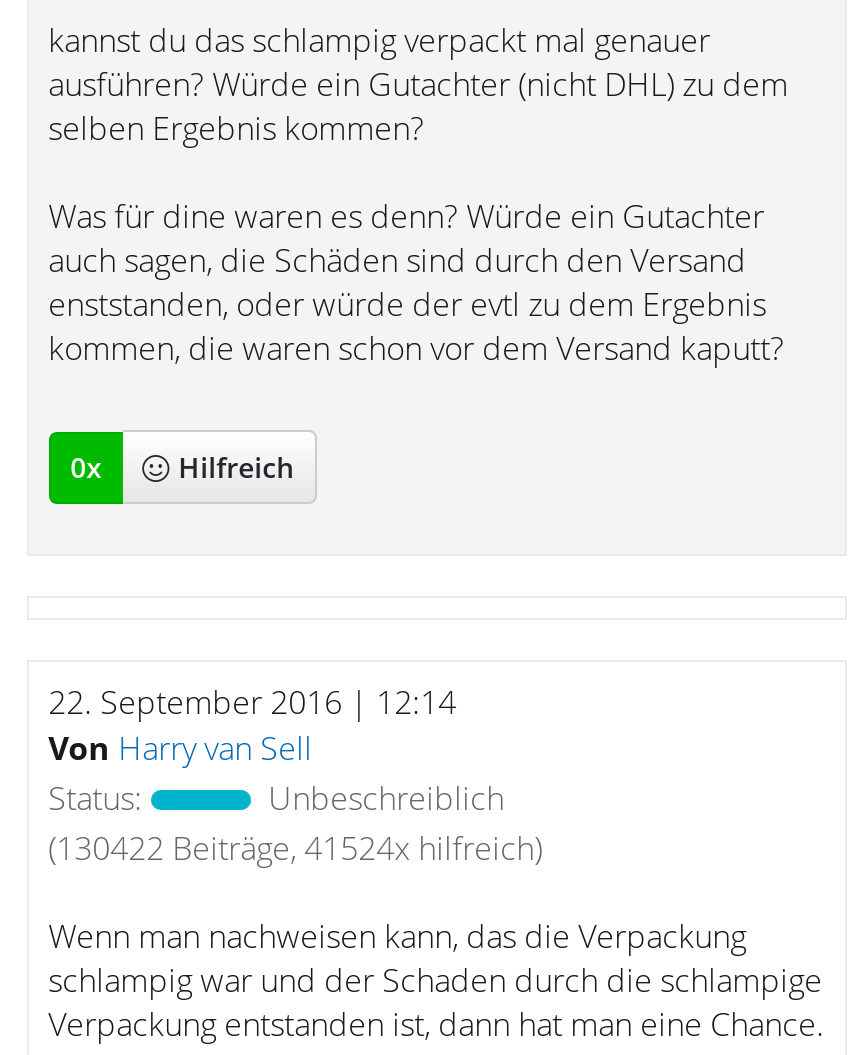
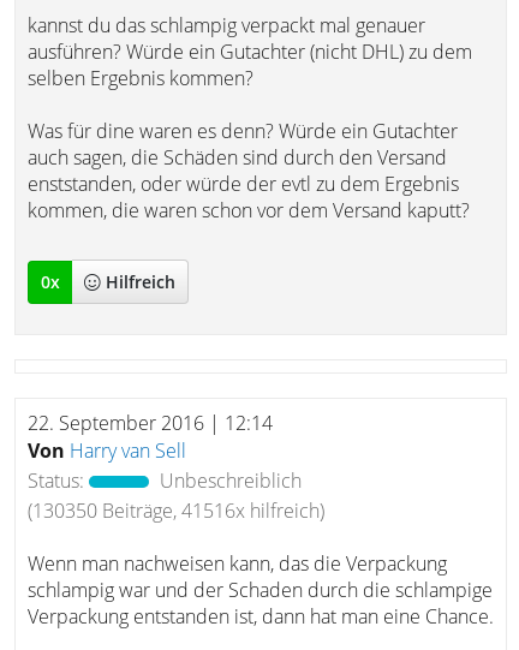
- (130422 Beiträge, 41524x hilfreich)
+ (130350 Beiträge, 41516x hilfreich)
